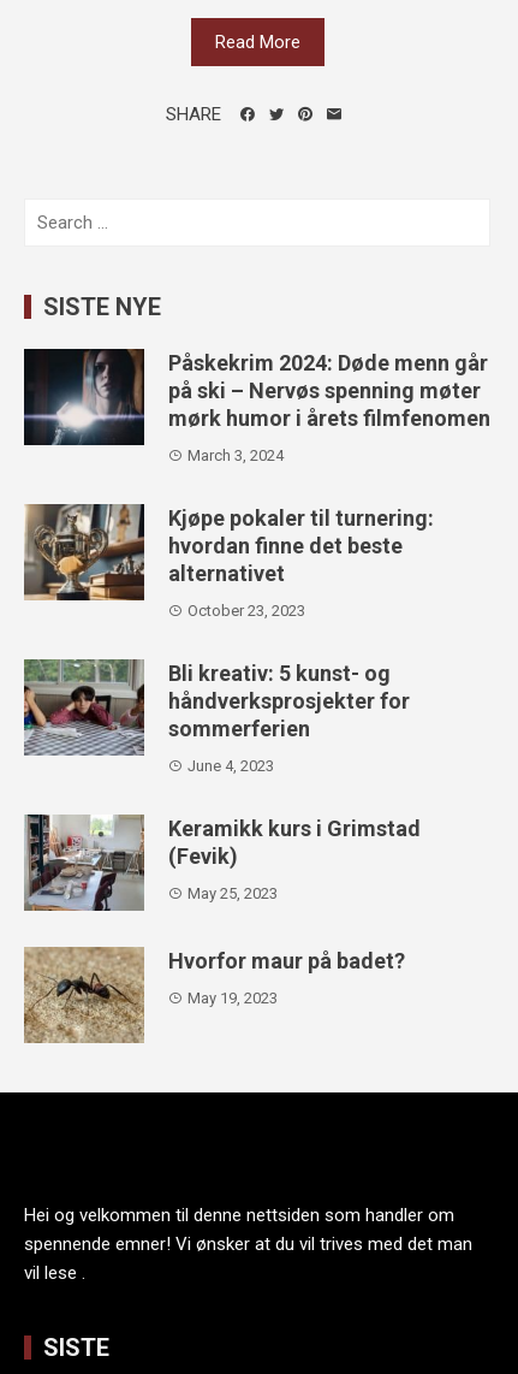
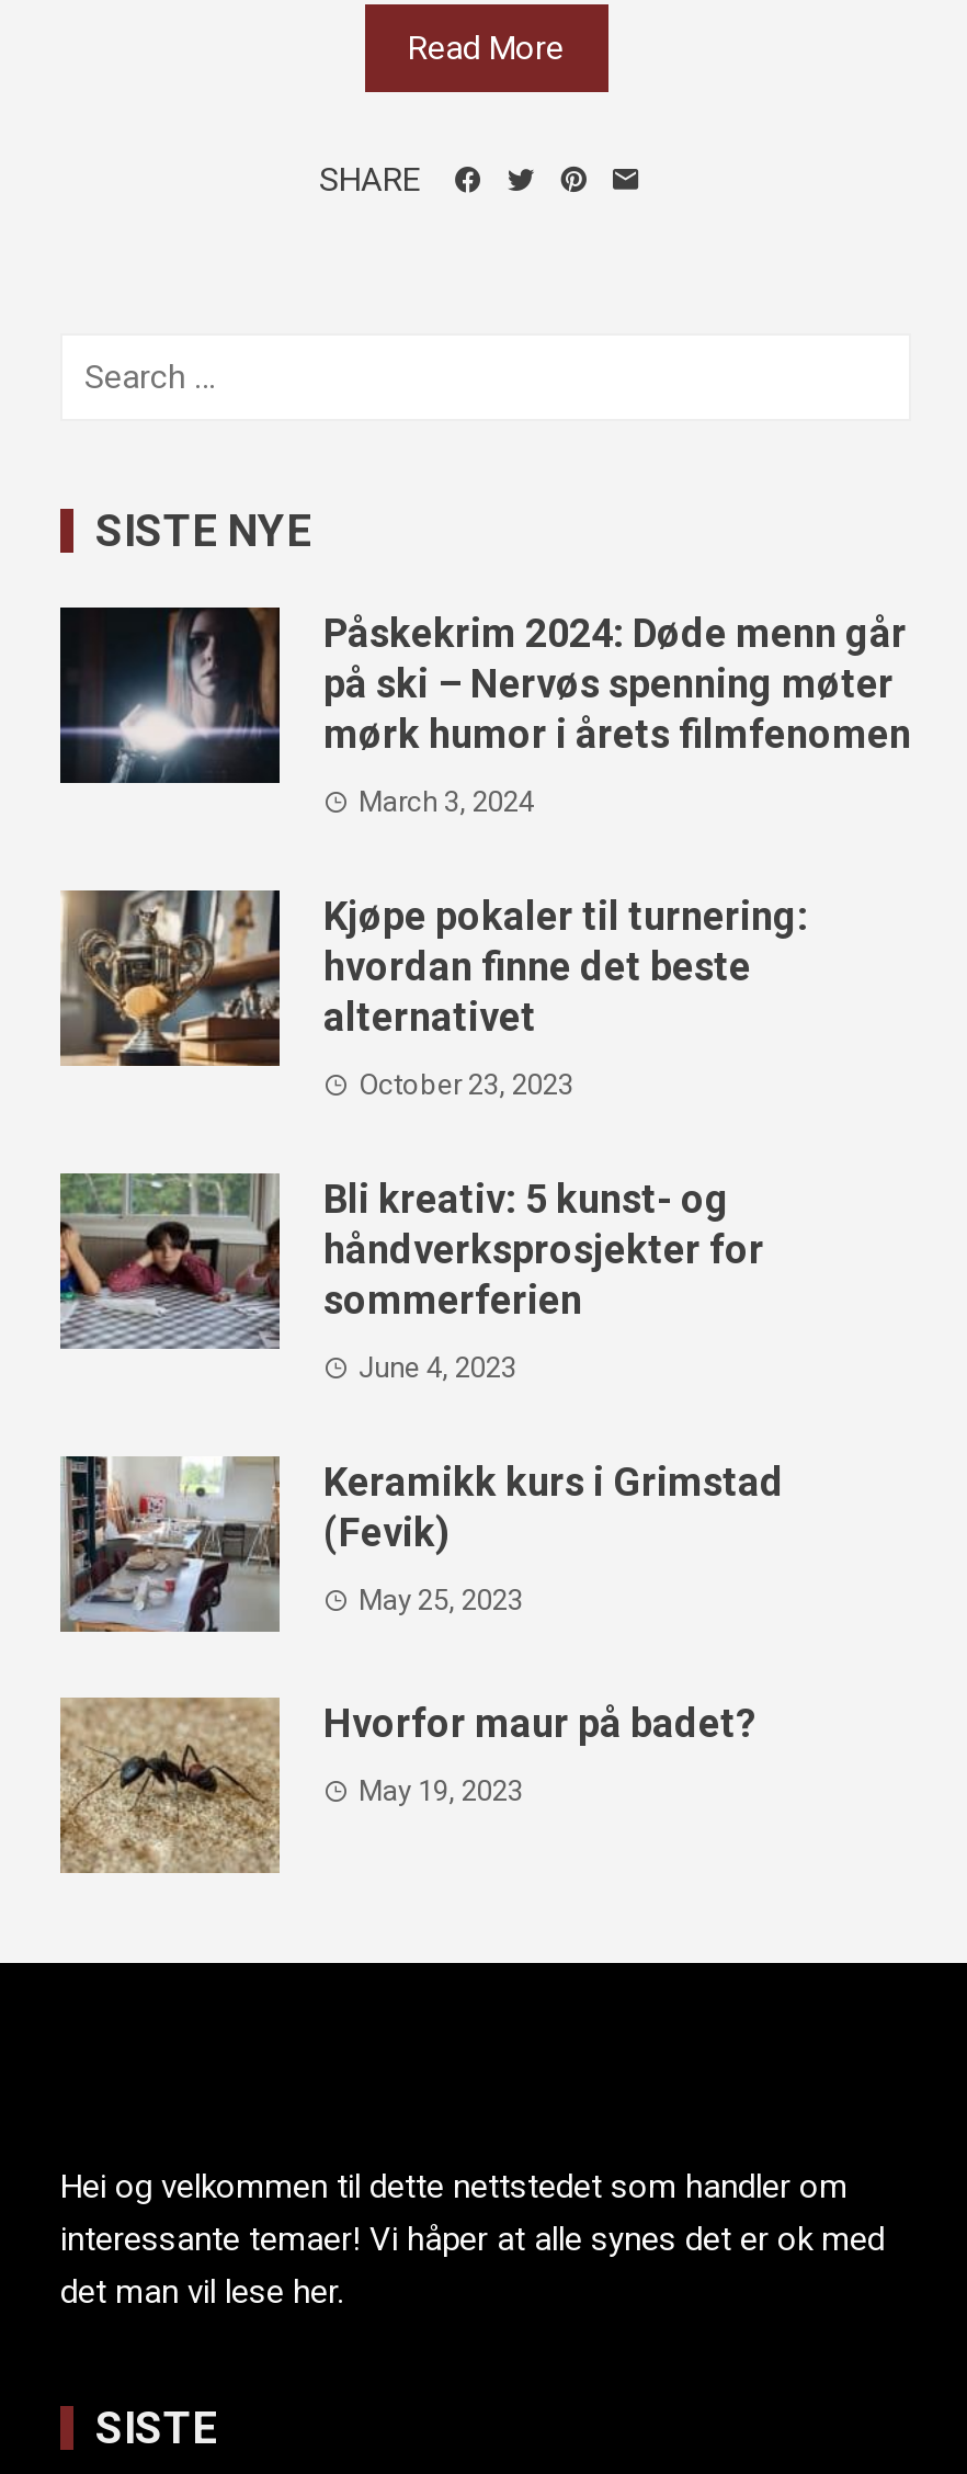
- Hei og velkommen til denne nettsiden som handler om
- spennende emner! Vi ønsker at du vil trives med det man
- vil lese .
+ Hei og velkommen til dette nettstedet som handler om
+ interessante temaer! Vi håper at alle synes det er ok med
+ det man vil lese her.
